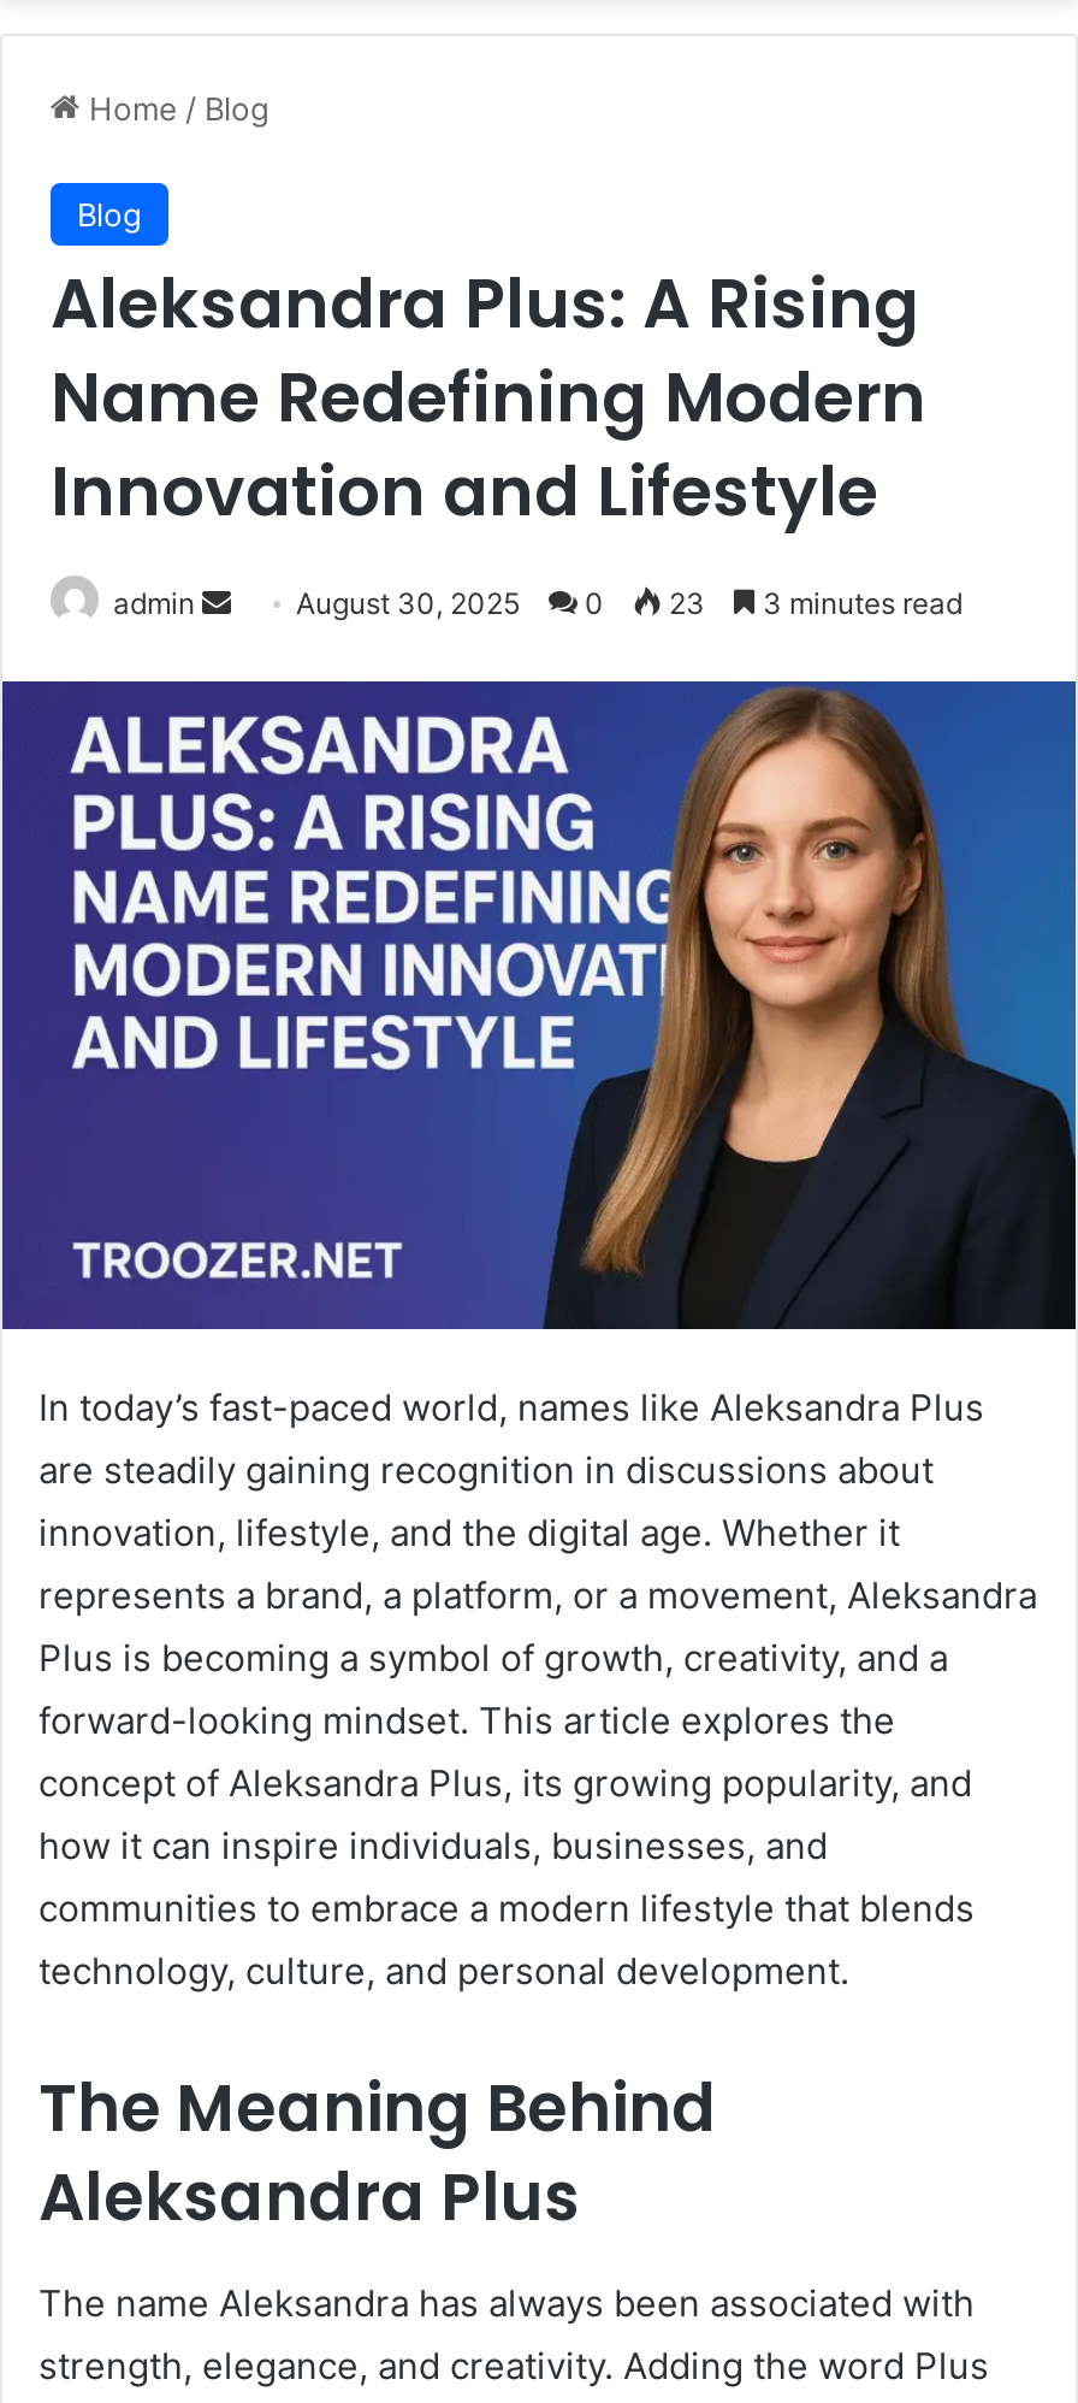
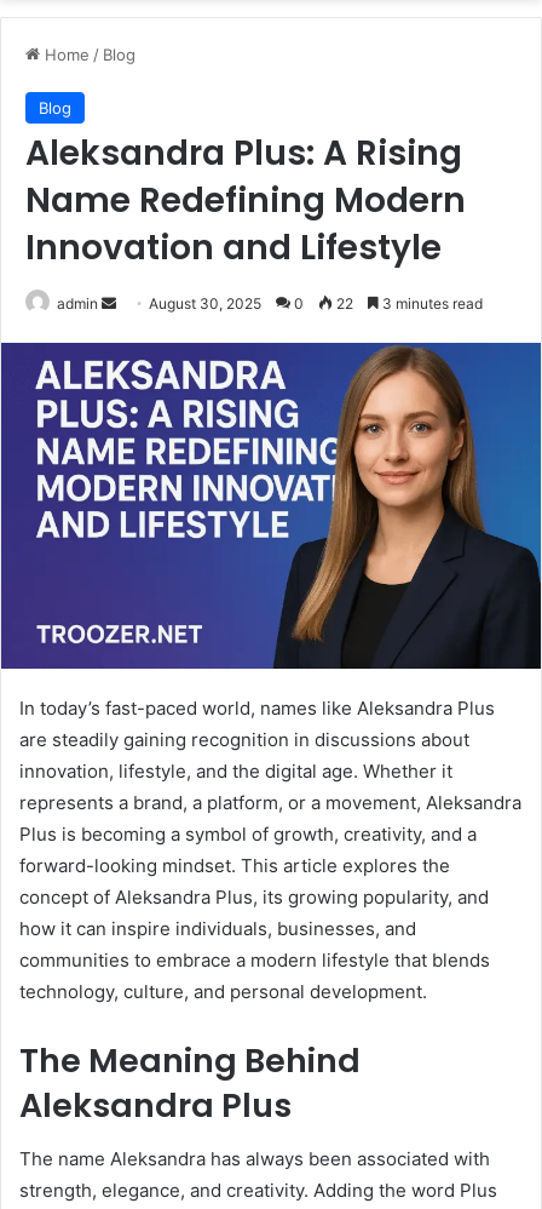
- 23
+ 22
